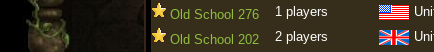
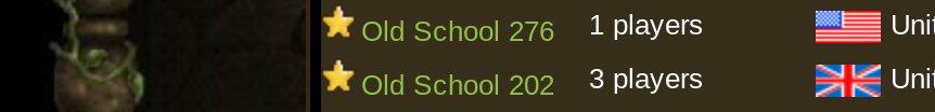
- Old School 202 2 players
+ Old School 202 3 players
